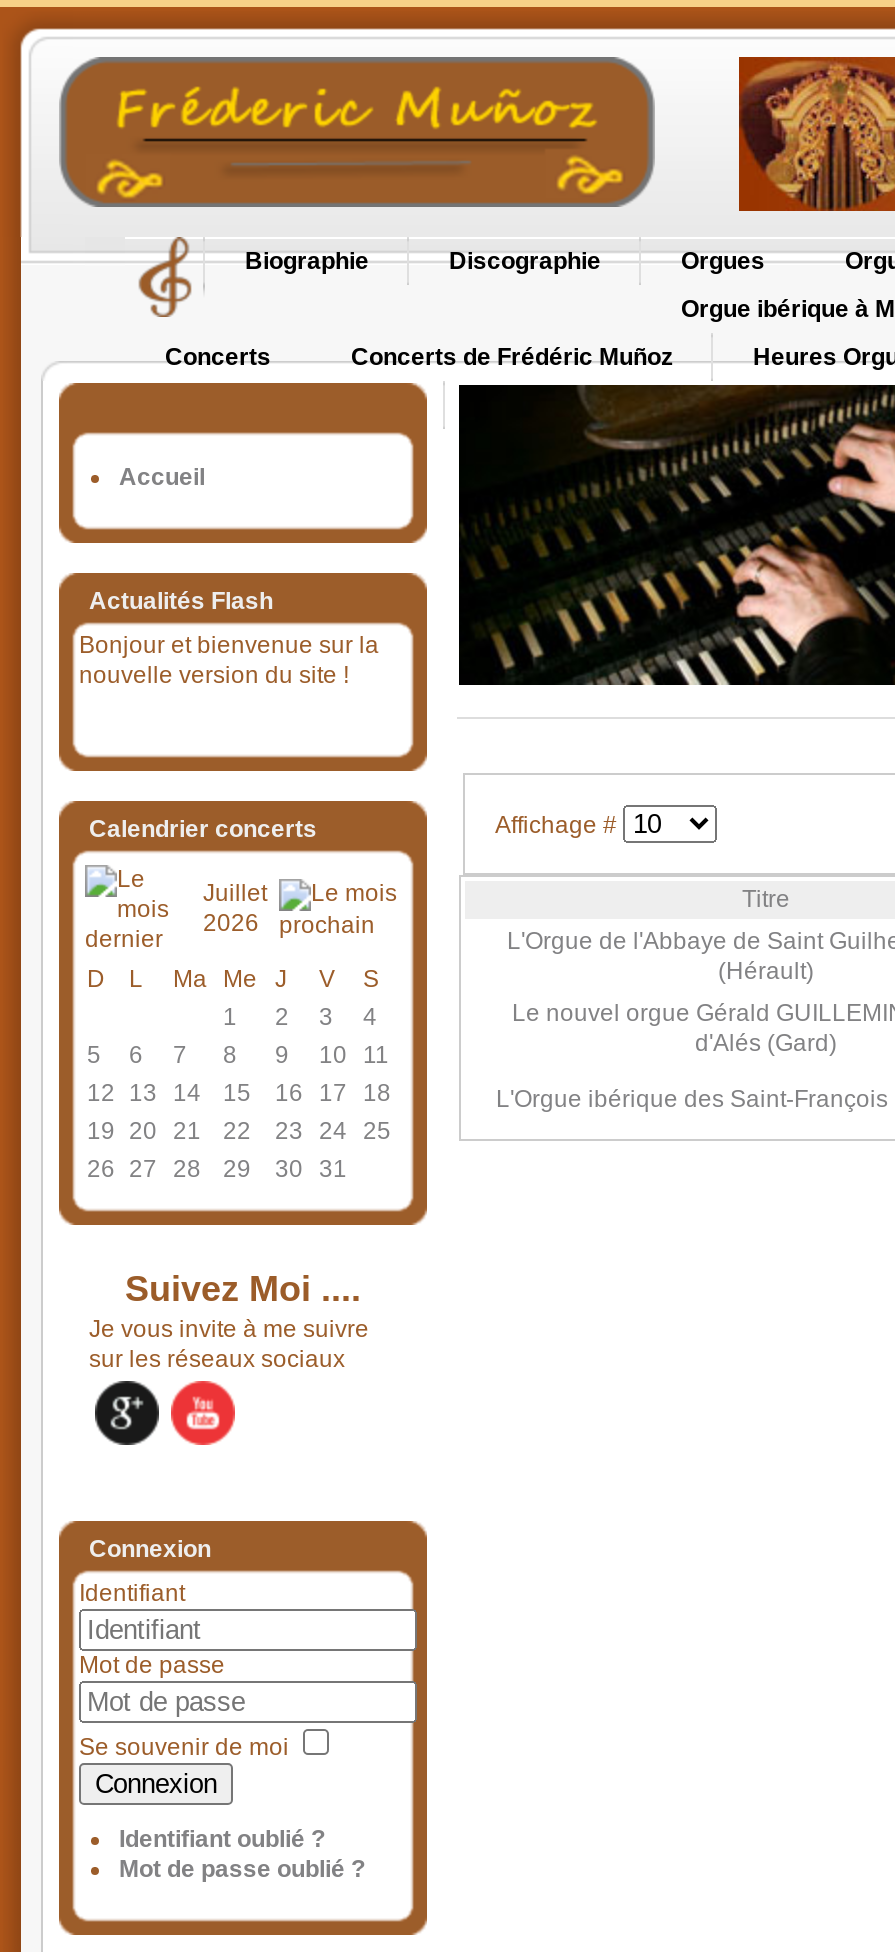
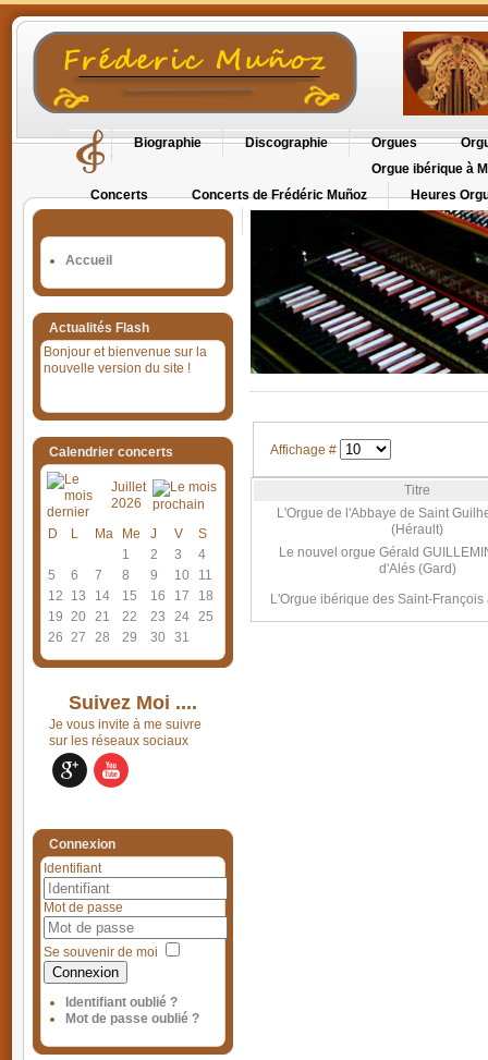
- [image]
+ [image]
